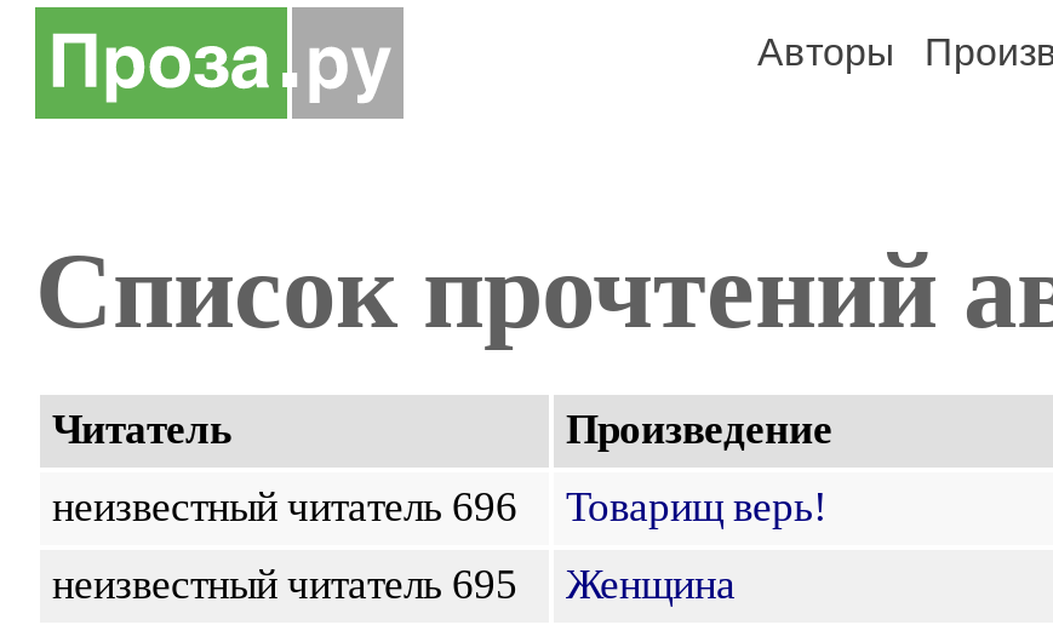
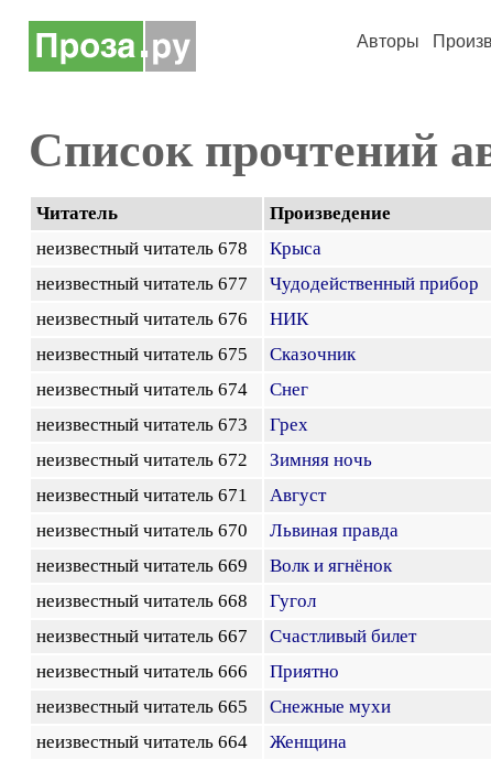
- неизвестный читатель 696
- Товарищ верь!
- неизвестный читатель 695
+ неизвестный читатель 678
+ Крыса
+ неизвестный читатель 677
+ Чудодейственный прибор
+ неизвестный читатель 676
+ НИК
+ неизвестный читатель 675
+ Сказочник
+ неизвестный читатель 674
+ Снег
+ неизвестный читатель 673
+ Грех
+ неизвестный читатель 672
+ Зимняя ночь
+ неизвестный читатель 671
+ Август
+ неизвестный читатель 670
+ Львиная правда
+ неизвестный читатель 669
+ Волк и ягнёнок
+ неизвестный читатель 668
+ Гугол
+ неизвестный читатель 667
+ Счастливый билет
+ неизвестный читатель 666
+ Приятно
+ неизвестный читатель 665
+ Снежные мухи
+ неизвестный читатель 664
